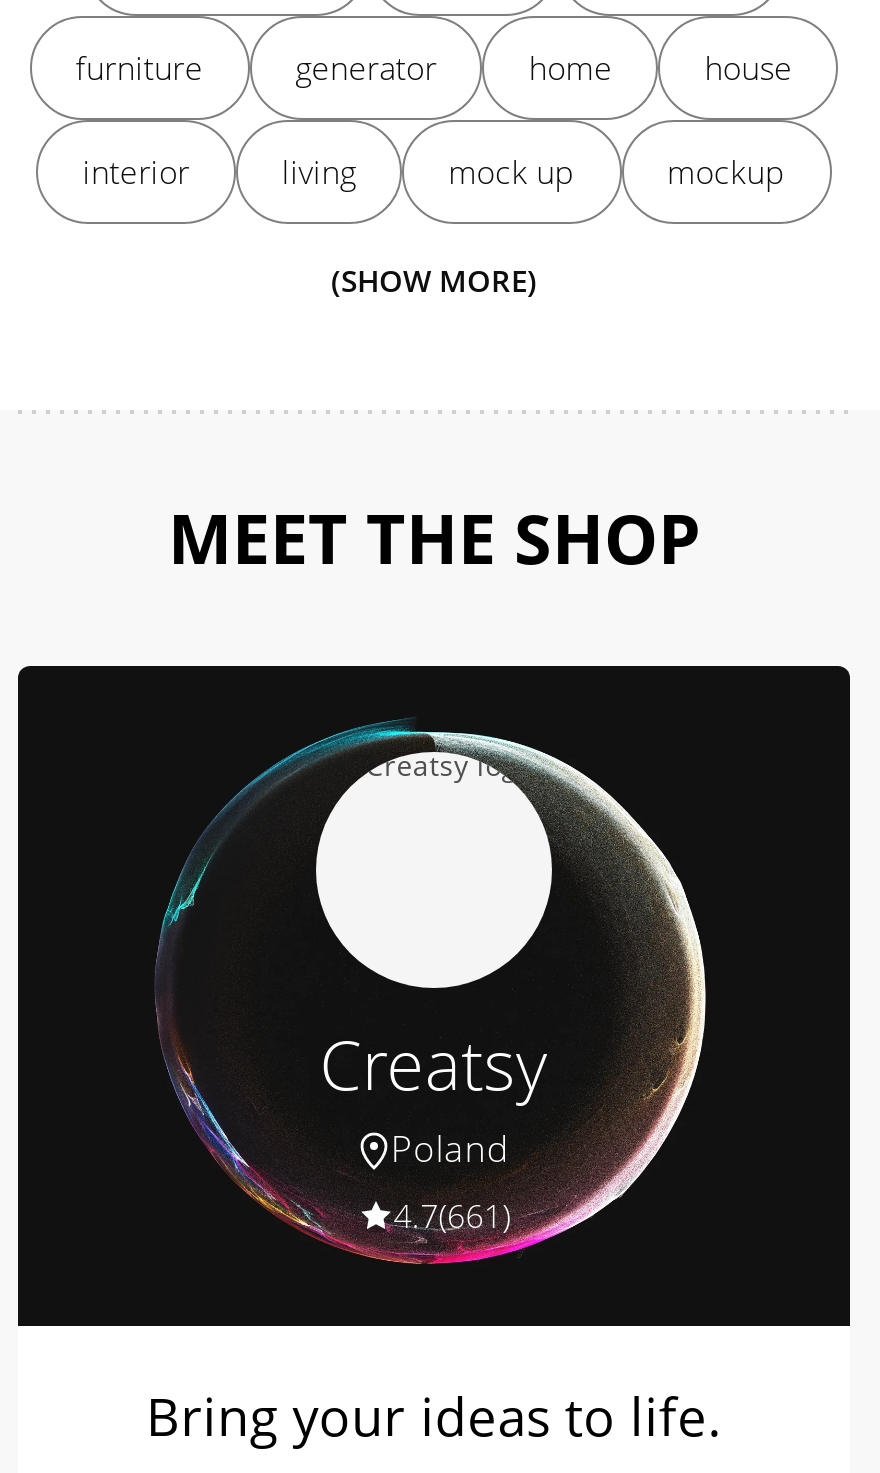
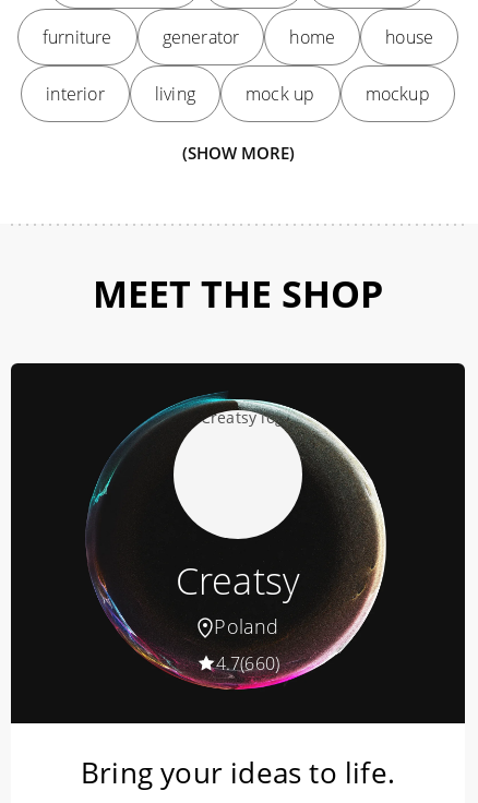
- 4.7(661)
+ 4.7(660)
